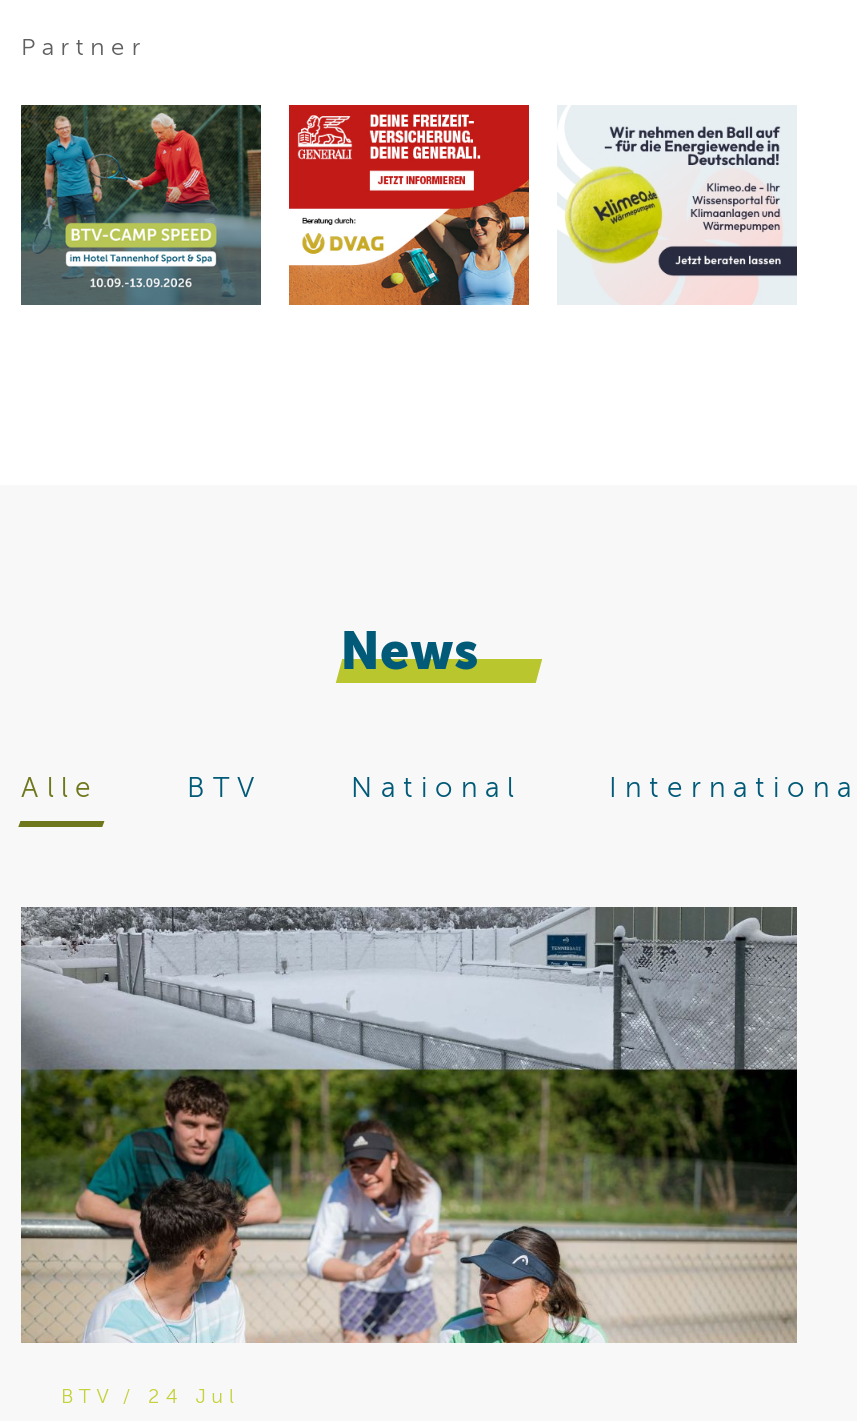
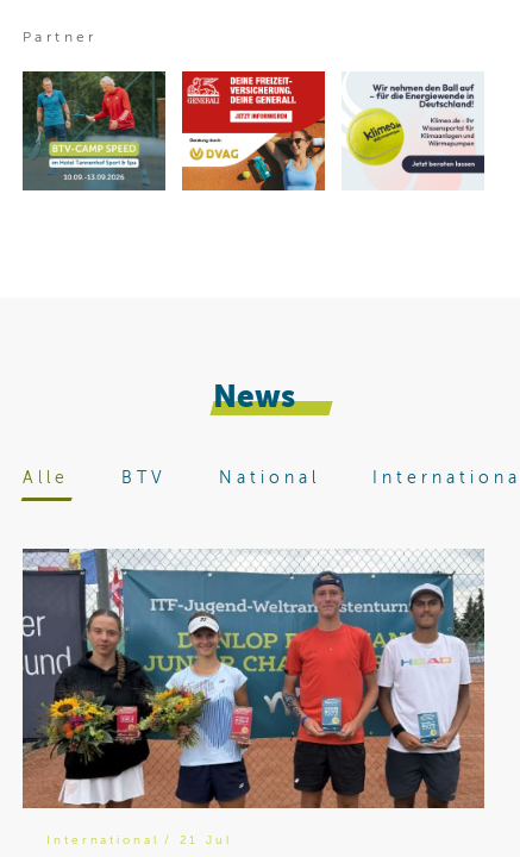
- [image]
- BTV / 24 Jul
+ [image]
+ International / 21 Jul
